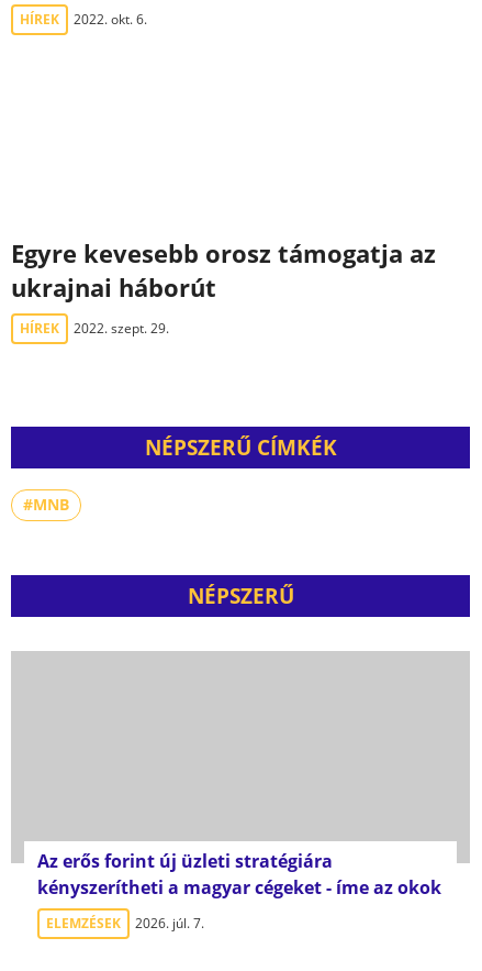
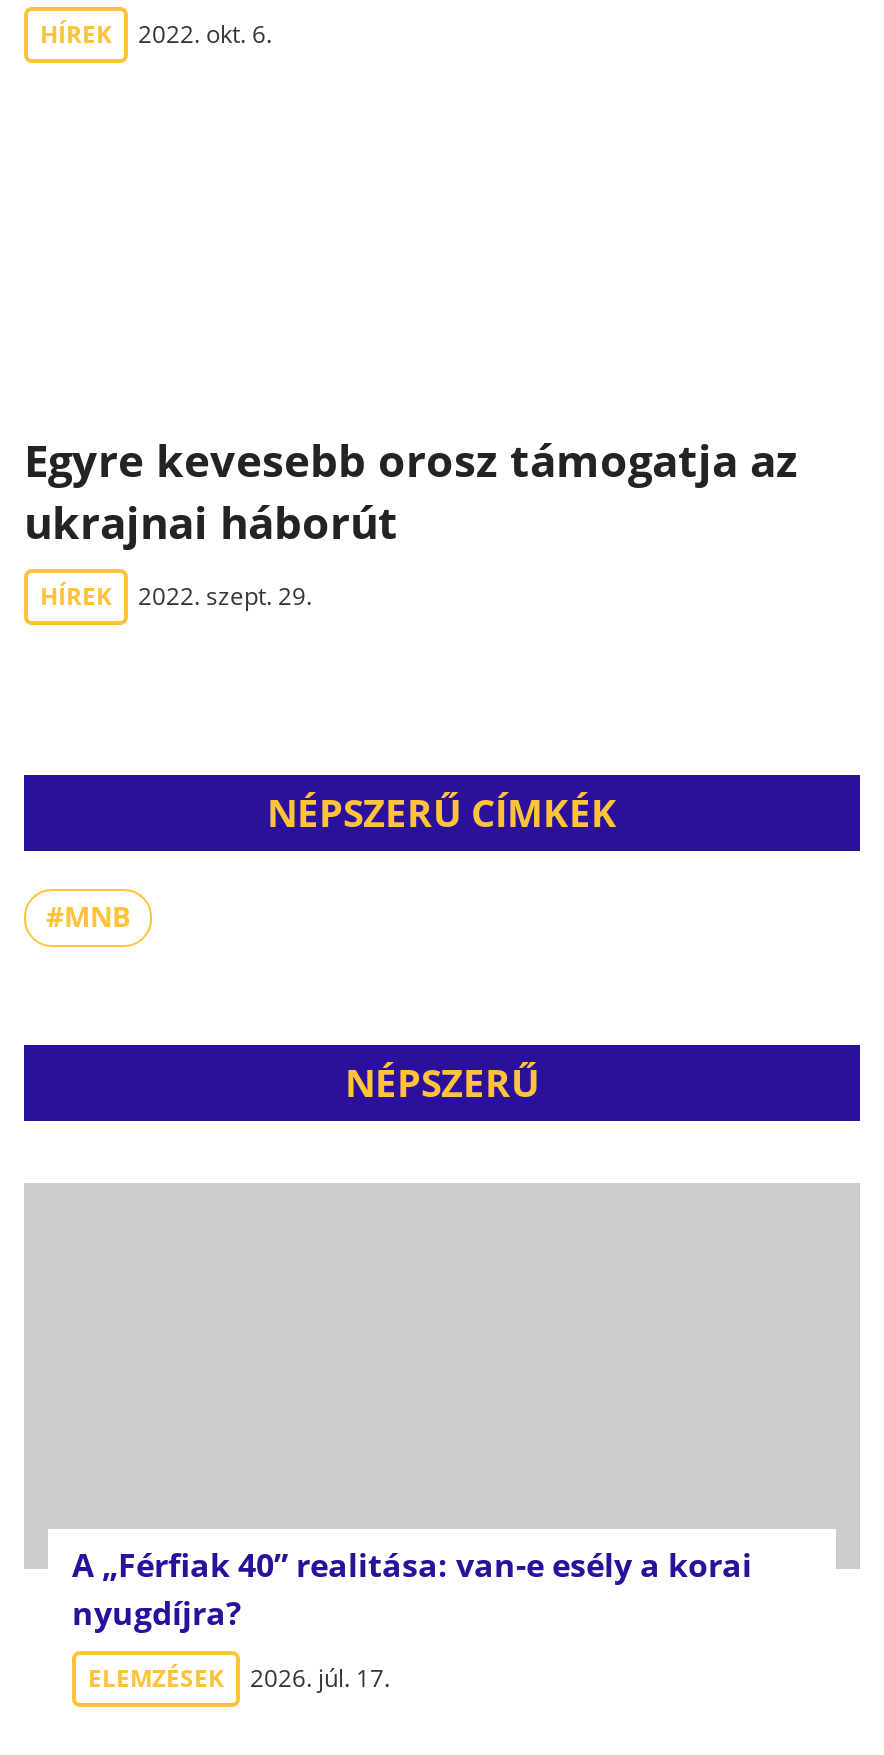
- Az erős forint új üzleti stratégiára
- kényszerítheti a magyar cégeket - íme az okok
+ A „Férfiak 40” realitása: van-e esély a korai
+ nyugdíjra?

- ELEMZÉSEK 2026. júl. 7.
+ ELEMZÉSEK 2026. júl. 17.
